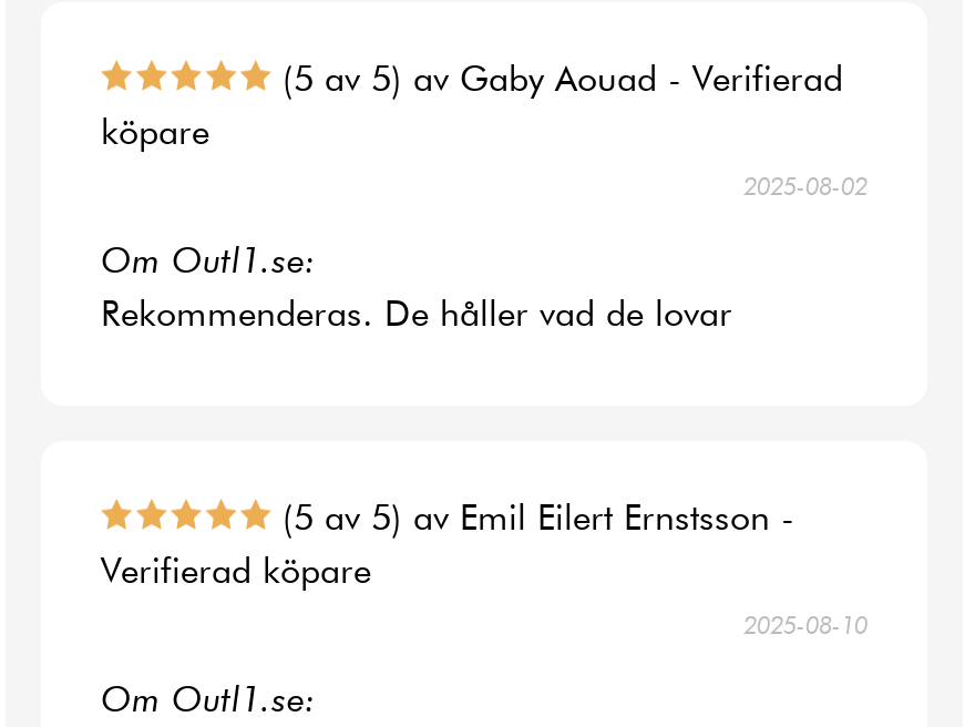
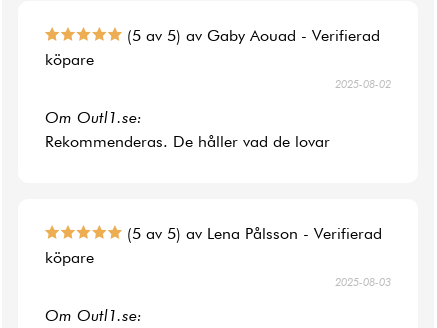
- (5 av 5) av Emil Eilert Ernstsson -
- Verifierad köpare
- 2025-08-10
+ (5 av 5) av Lena Pålsson - Verifierad
+ köpare
+ 2025-08-03
